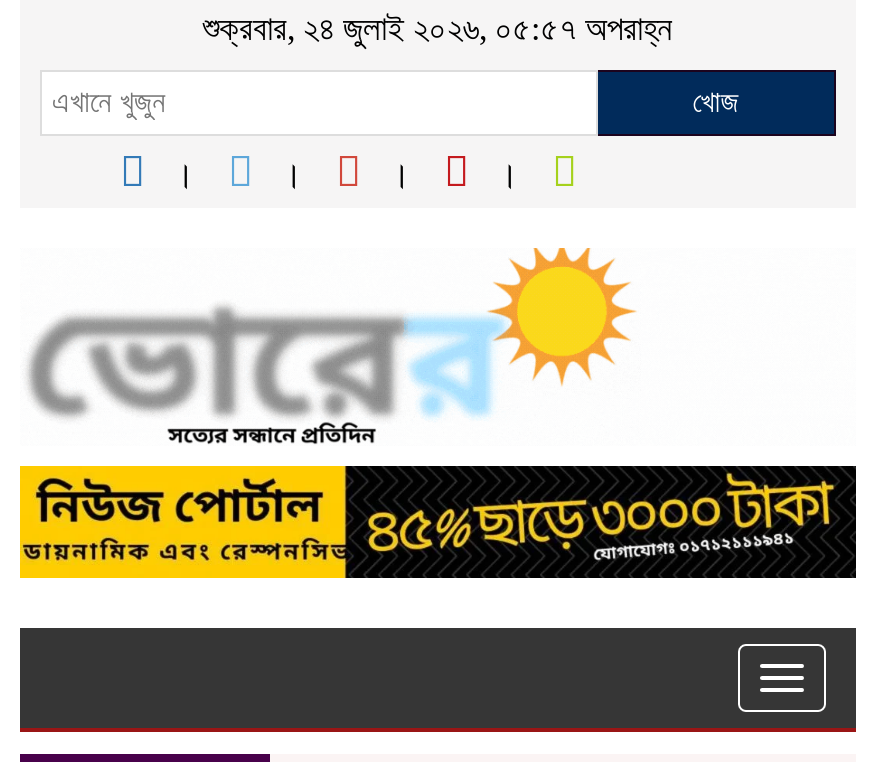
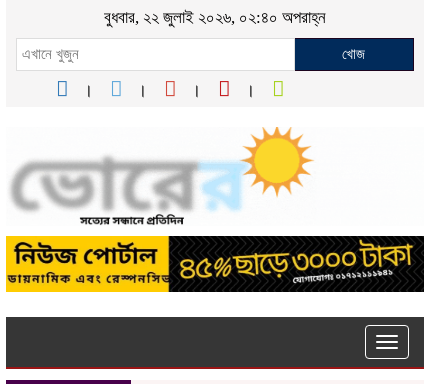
- শুক্রবার, ২৪ জুলাই ২০২৬, ০৫:৫৭ অপরাহ্ন
+ বুধবার, ২২ জুলাই ২০২৬, ০২:৪০ অপরাহ্ন
